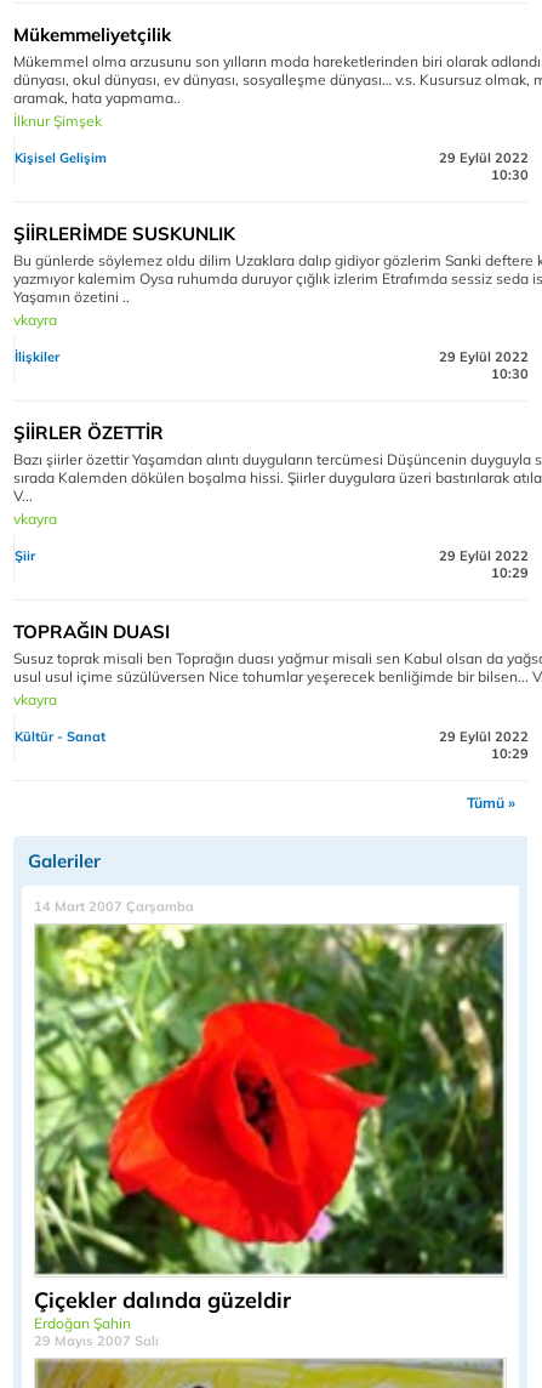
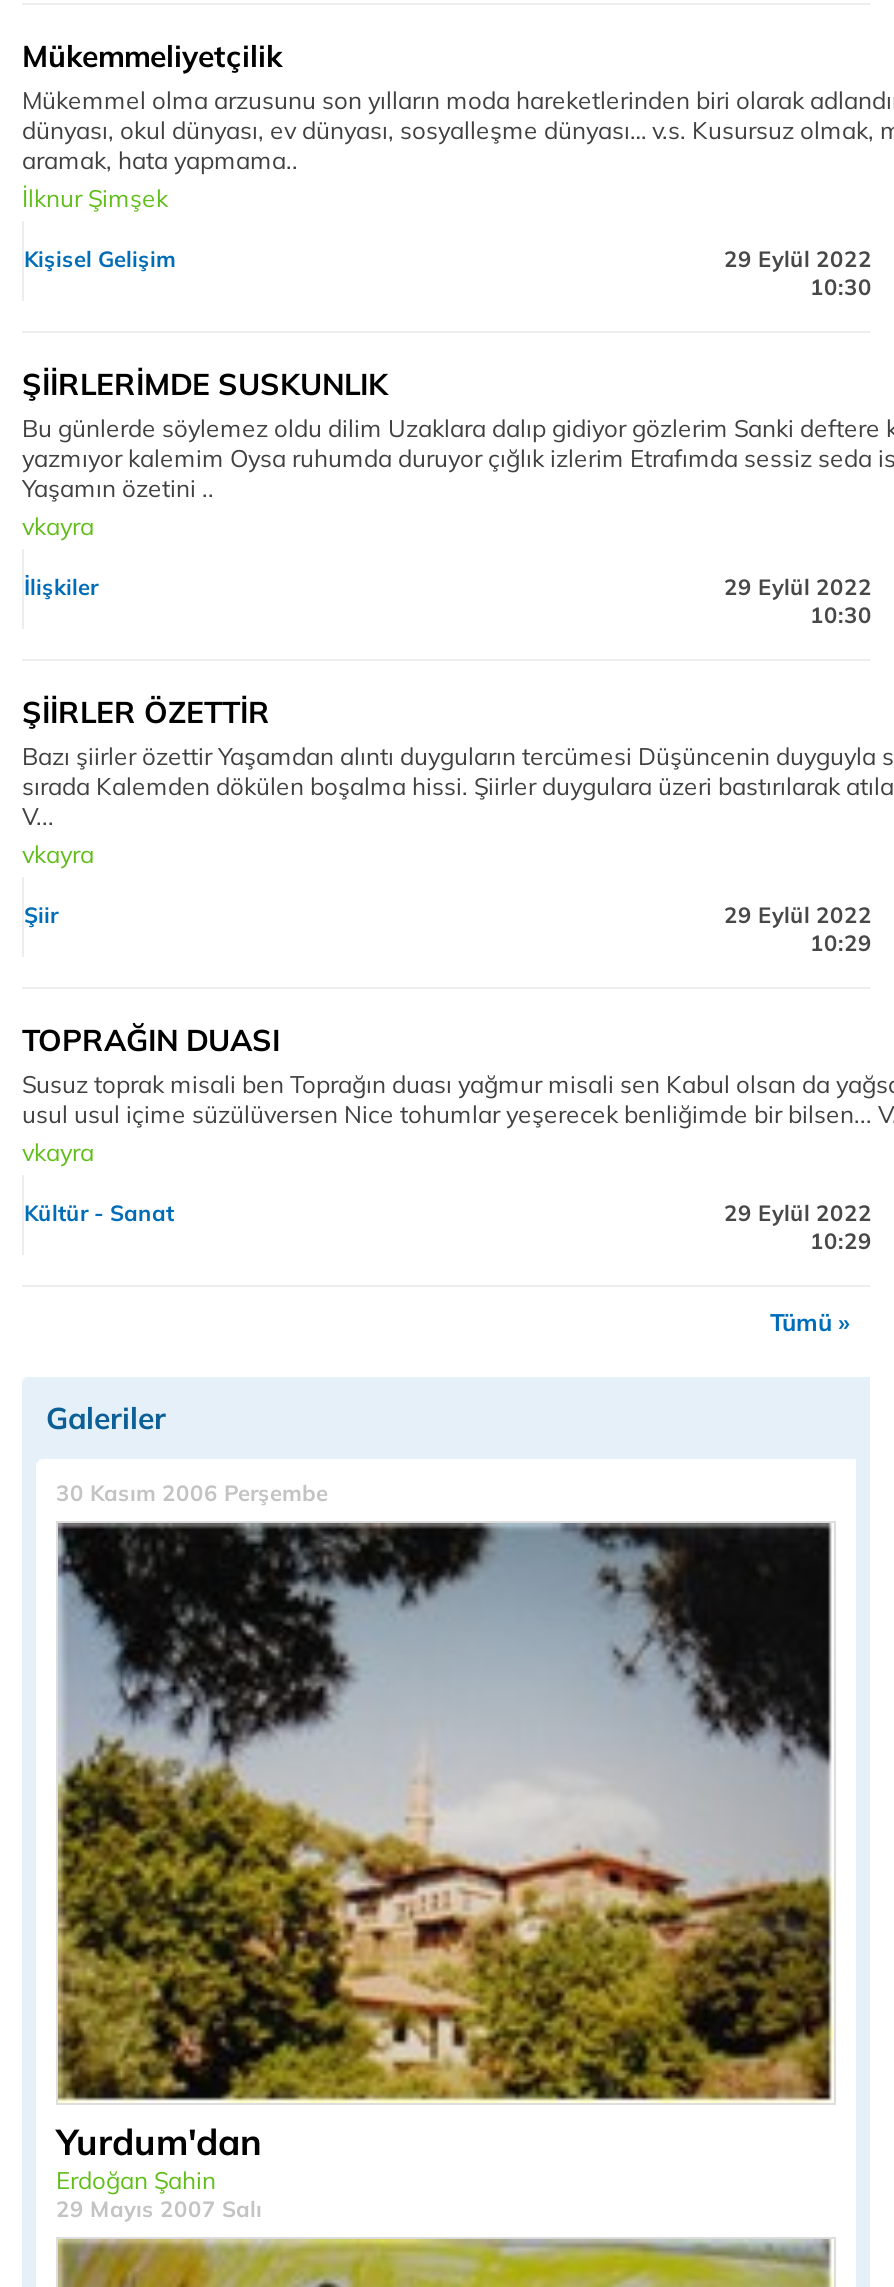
- 14 Mart 2007 Çarşamba
+ 30 Kasım 2006 Perşembe

- [image]
- Çiçekler dalında güzeldir
+ [image]
+ Yurdum'dan
